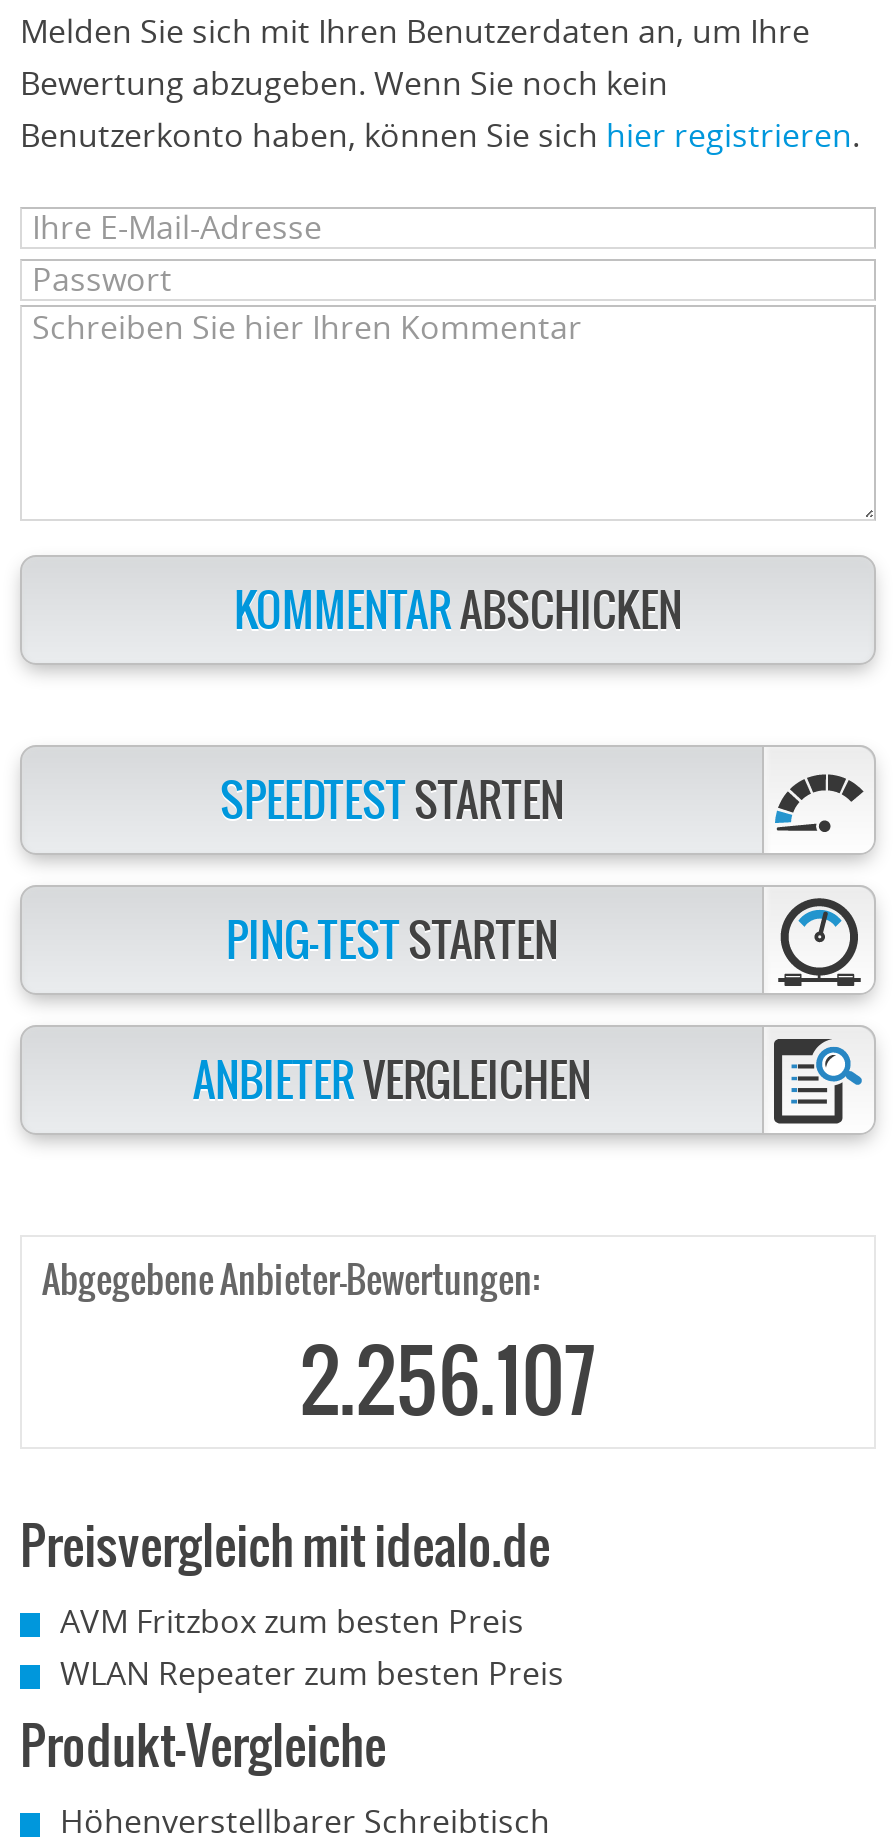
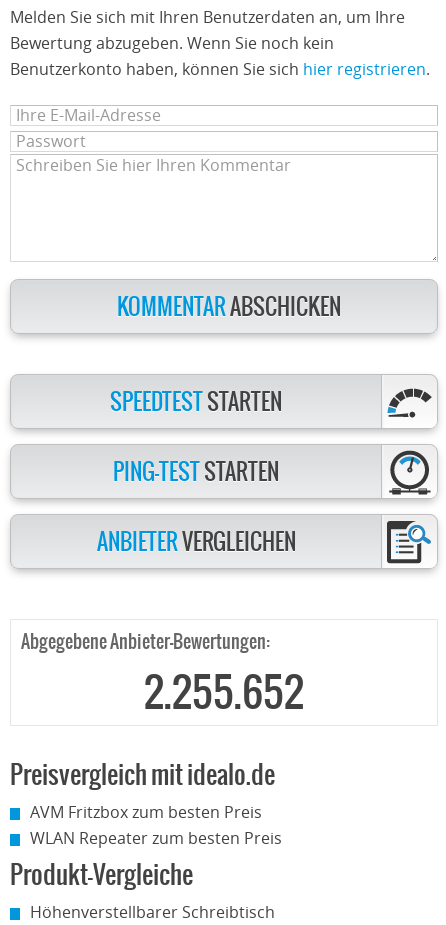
- 2.256.107
+ 2.255.652
